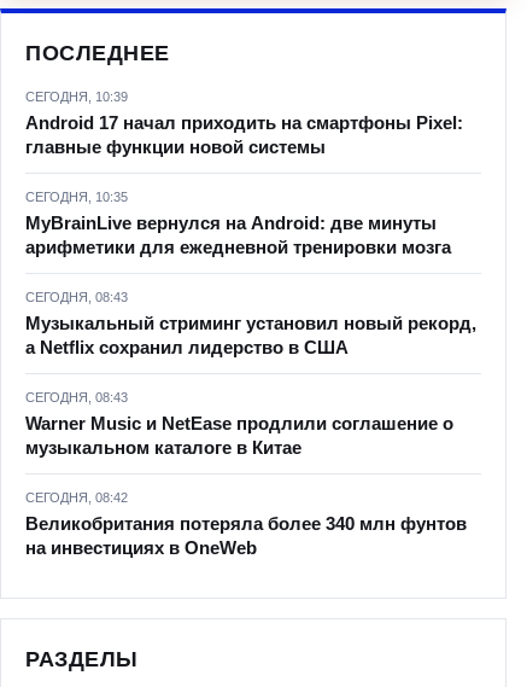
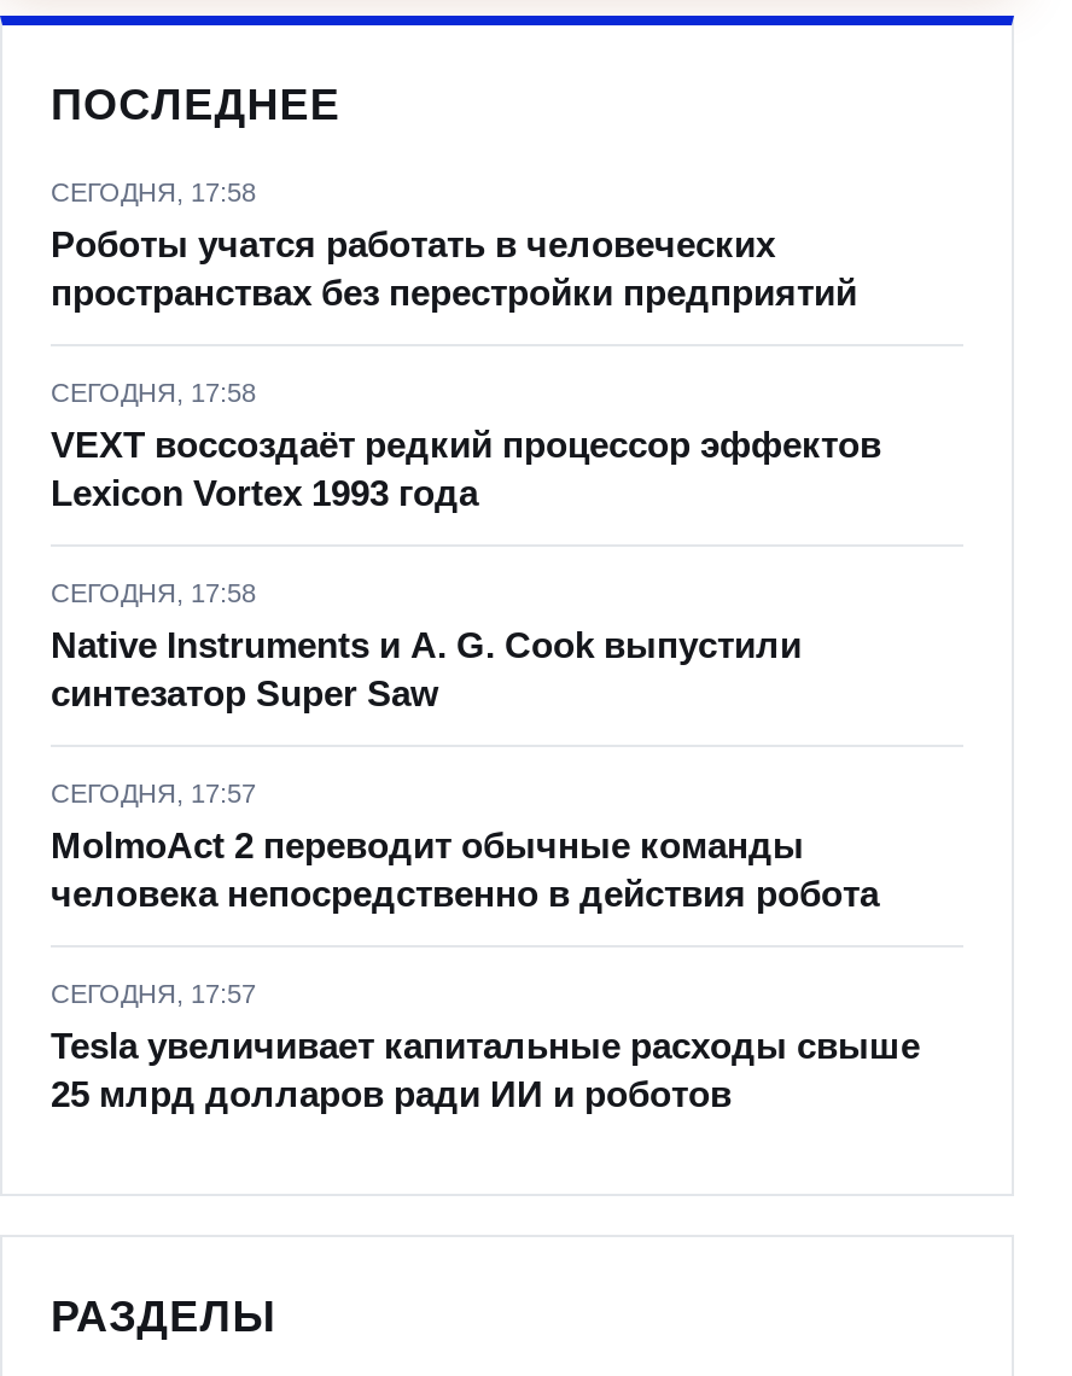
- СЕГОДНЯ, 10:39
- Android 17 начал приходить на смартфоны Pixel:
- главные функции новой системы
+ СЕГОДНЯ, 17:58
+ Роботы учатся работать в человеческих
+ пространствах без перестройки предприятий

- СЕГОДНЯ, 10:35
- MyBrainLive вернулся на Android: две минуты
- арифметики для ежедневной тренировки мозга
+ СЕГОДНЯ, 17:58
+ VEXT воссоздаёт редкий процессор эффектов
+ Lexicon Vortex 1993 года

- СЕГОДНЯ, 08:43
- Музыкальный стриминг установил новый рекорд,
- а Netflix сохранил лидерство в США
+ СЕГОДНЯ, 17:58
+ Native Instruments и A. G. Cook выпустили
+ синтезатор Super Saw

- СЕГОДНЯ, 08:43
- Warner Music и NetEase продлили соглашение о
- музыкальном каталоге в Китае
+ СЕГОДНЯ, 17:57
+ MolmoAct 2 переводит обычные команды
+ человека непосредственно в действия робота

- СЕГОДНЯ, 08:42
- Великобритания потеряла более 340 млн фунтов
- на инвестициях в OneWeb
+ СЕГОДНЯ, 17:57
+ Tesla увеличивает капитальные расходы свыше
+ 25 млрд долларов ради ИИ и роботов
